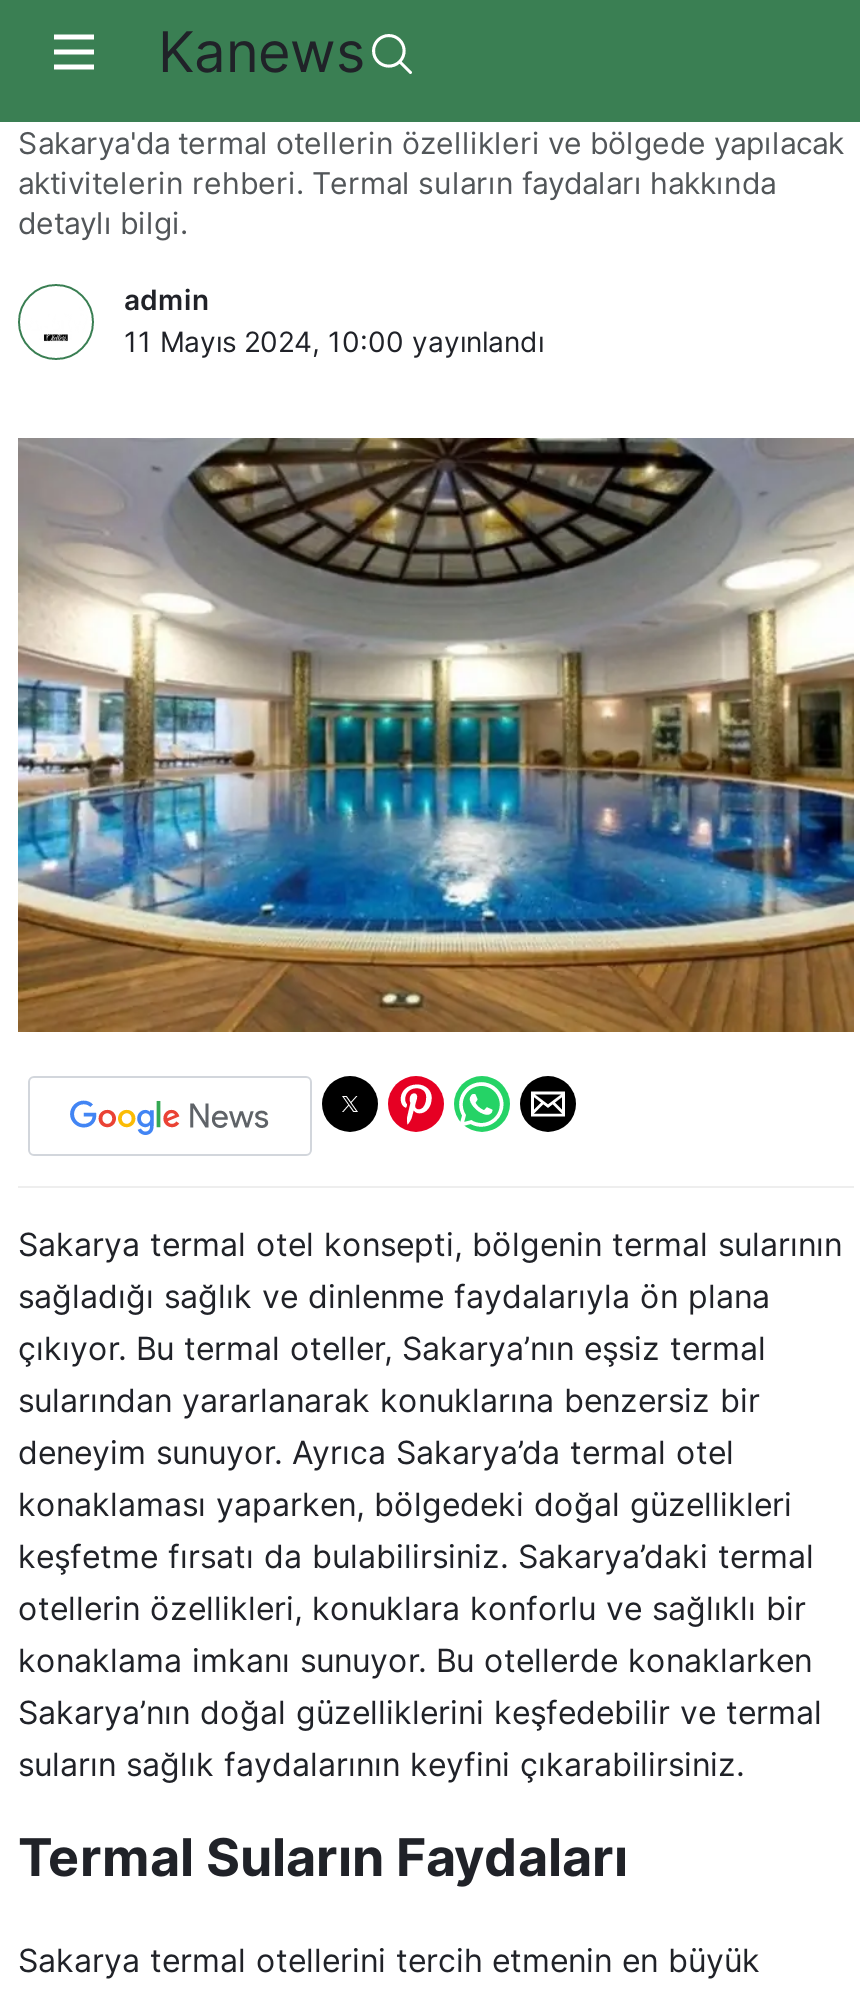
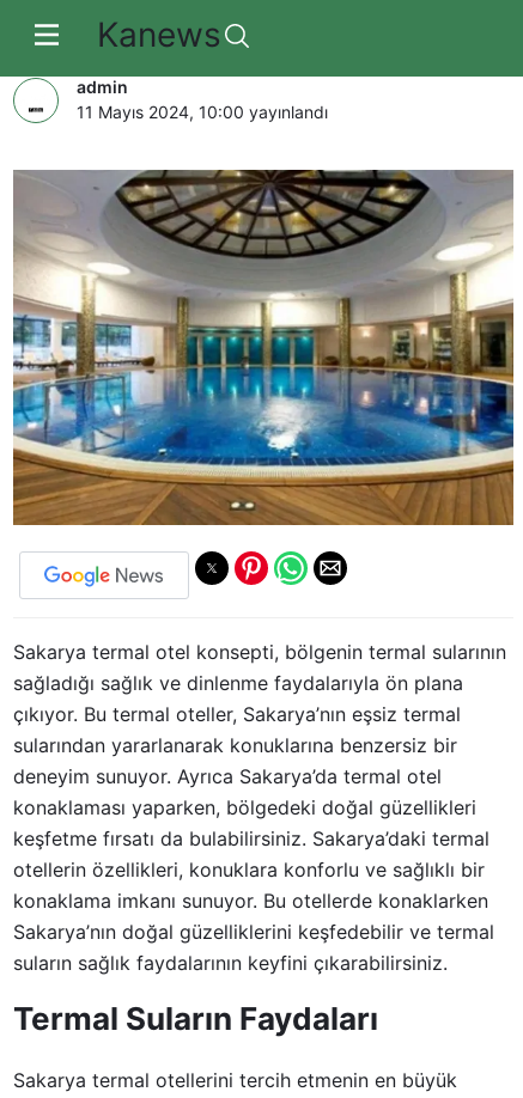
- Sakarya'da termal otellerin özellikleri ve bölgede yapılacak
- aktivitelerin rehberi. Termal suların faydaları hakkında
- detaylı bilgi.
